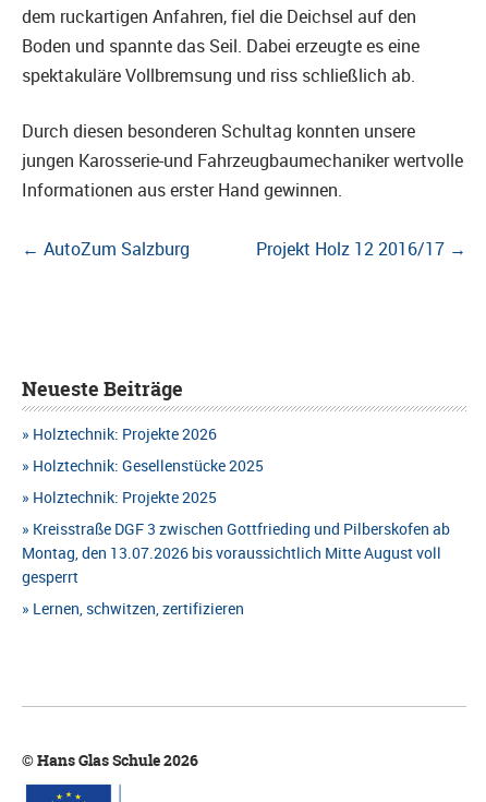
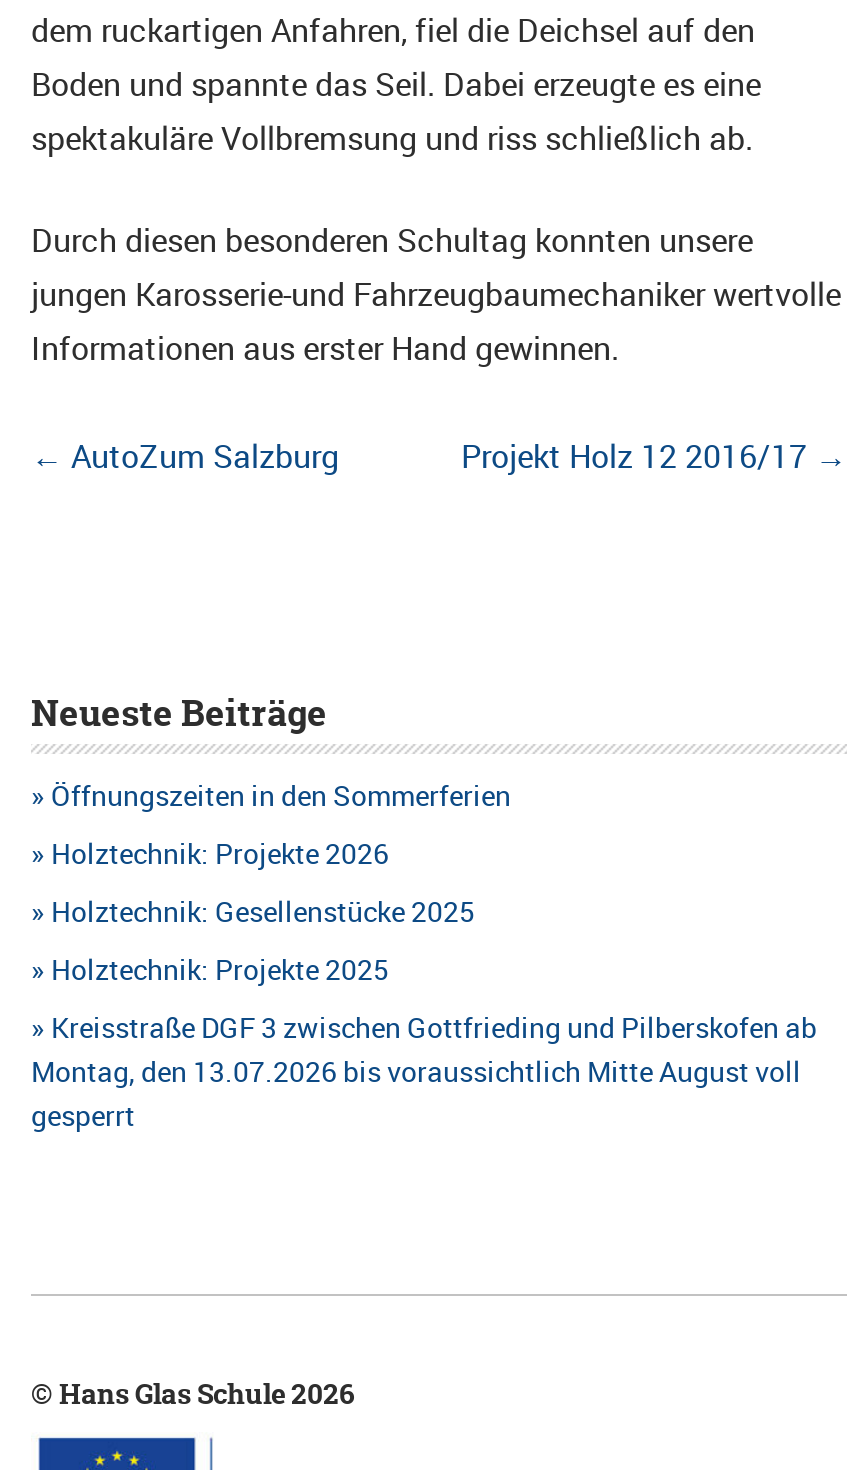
+ Öffnungszeiten in den Sommerferien

moved down: Holztechnik: Projekte 2026 | Holztechnik: Gesellenstücke 2025 | Holztechnik: Projekte 2025 | Kreisstraße DGF 3 zwischen Gottfrieding und Pilberskofen ab | Montag, den 13.07.2026 bis voraussichtlich Mitte August voll | gesperrt

- Lernen, schwitzen, zertifizieren
